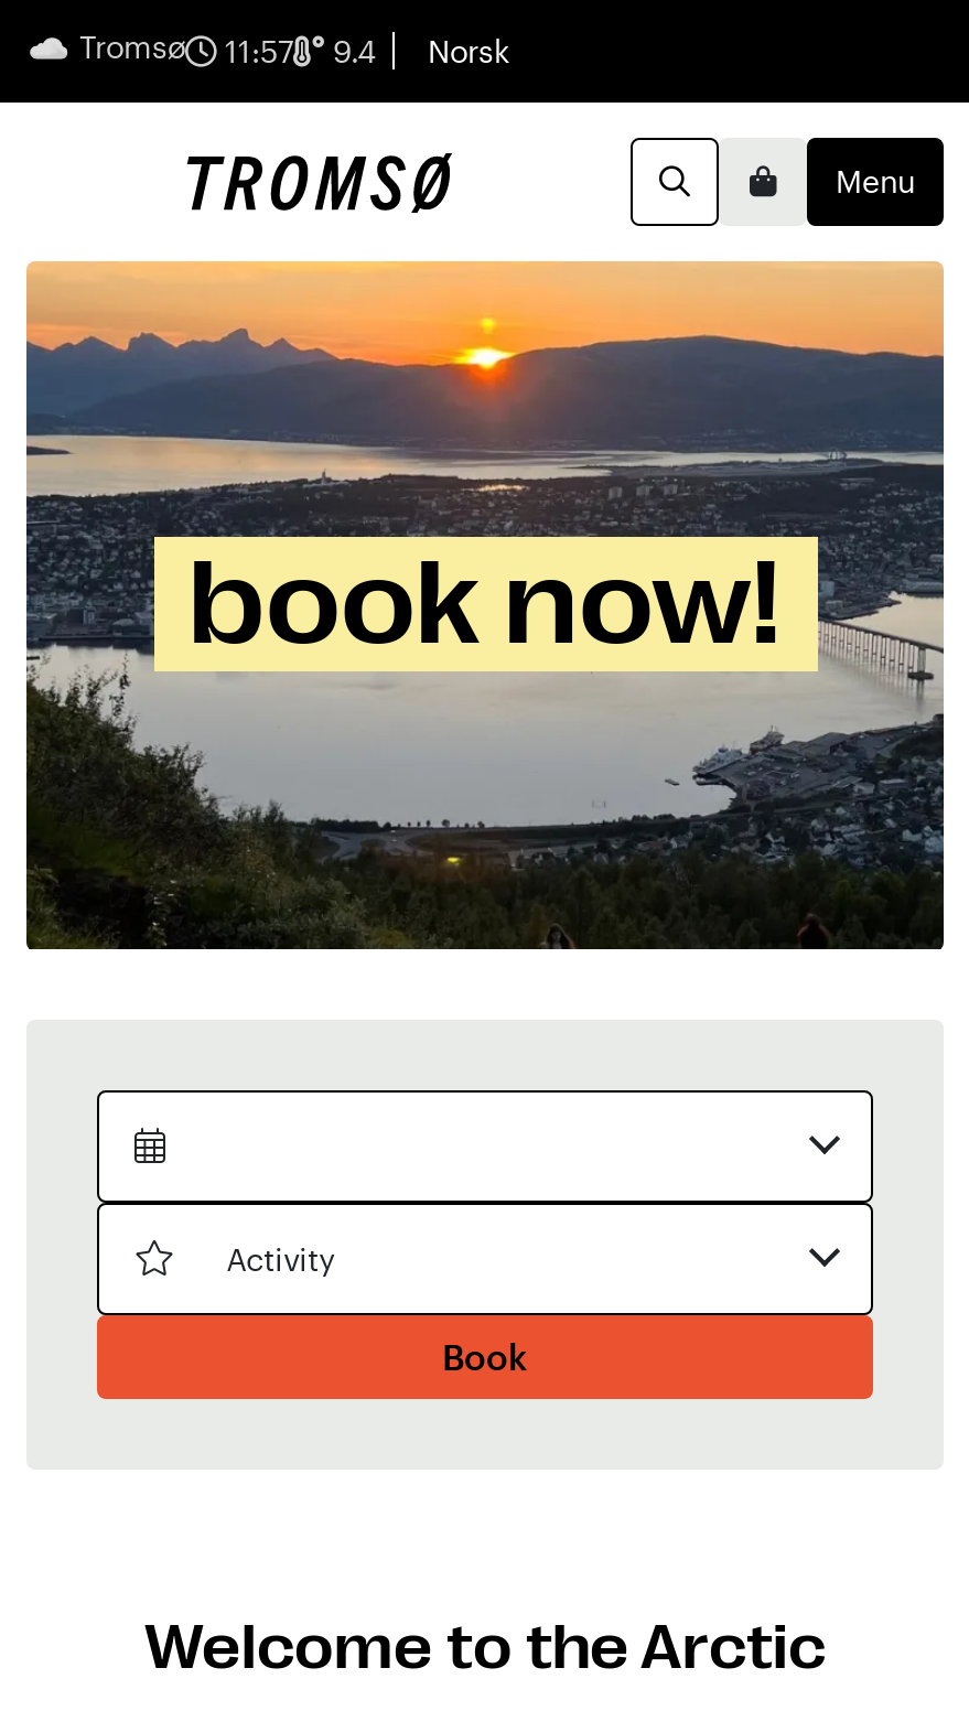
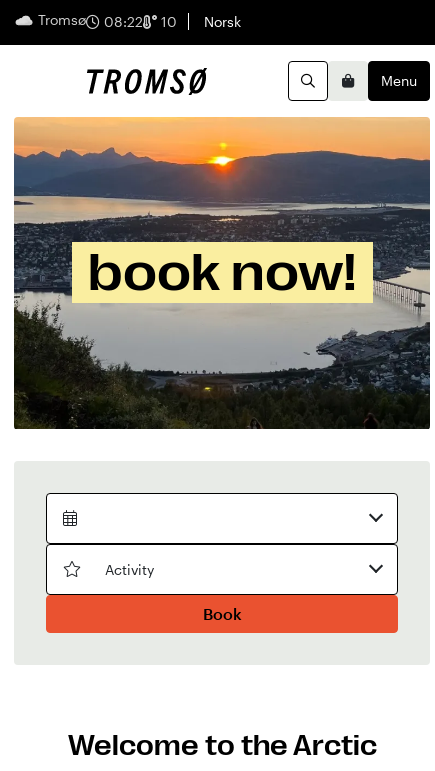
- 11:57
+ 08:22

- 9.4
+ 10
